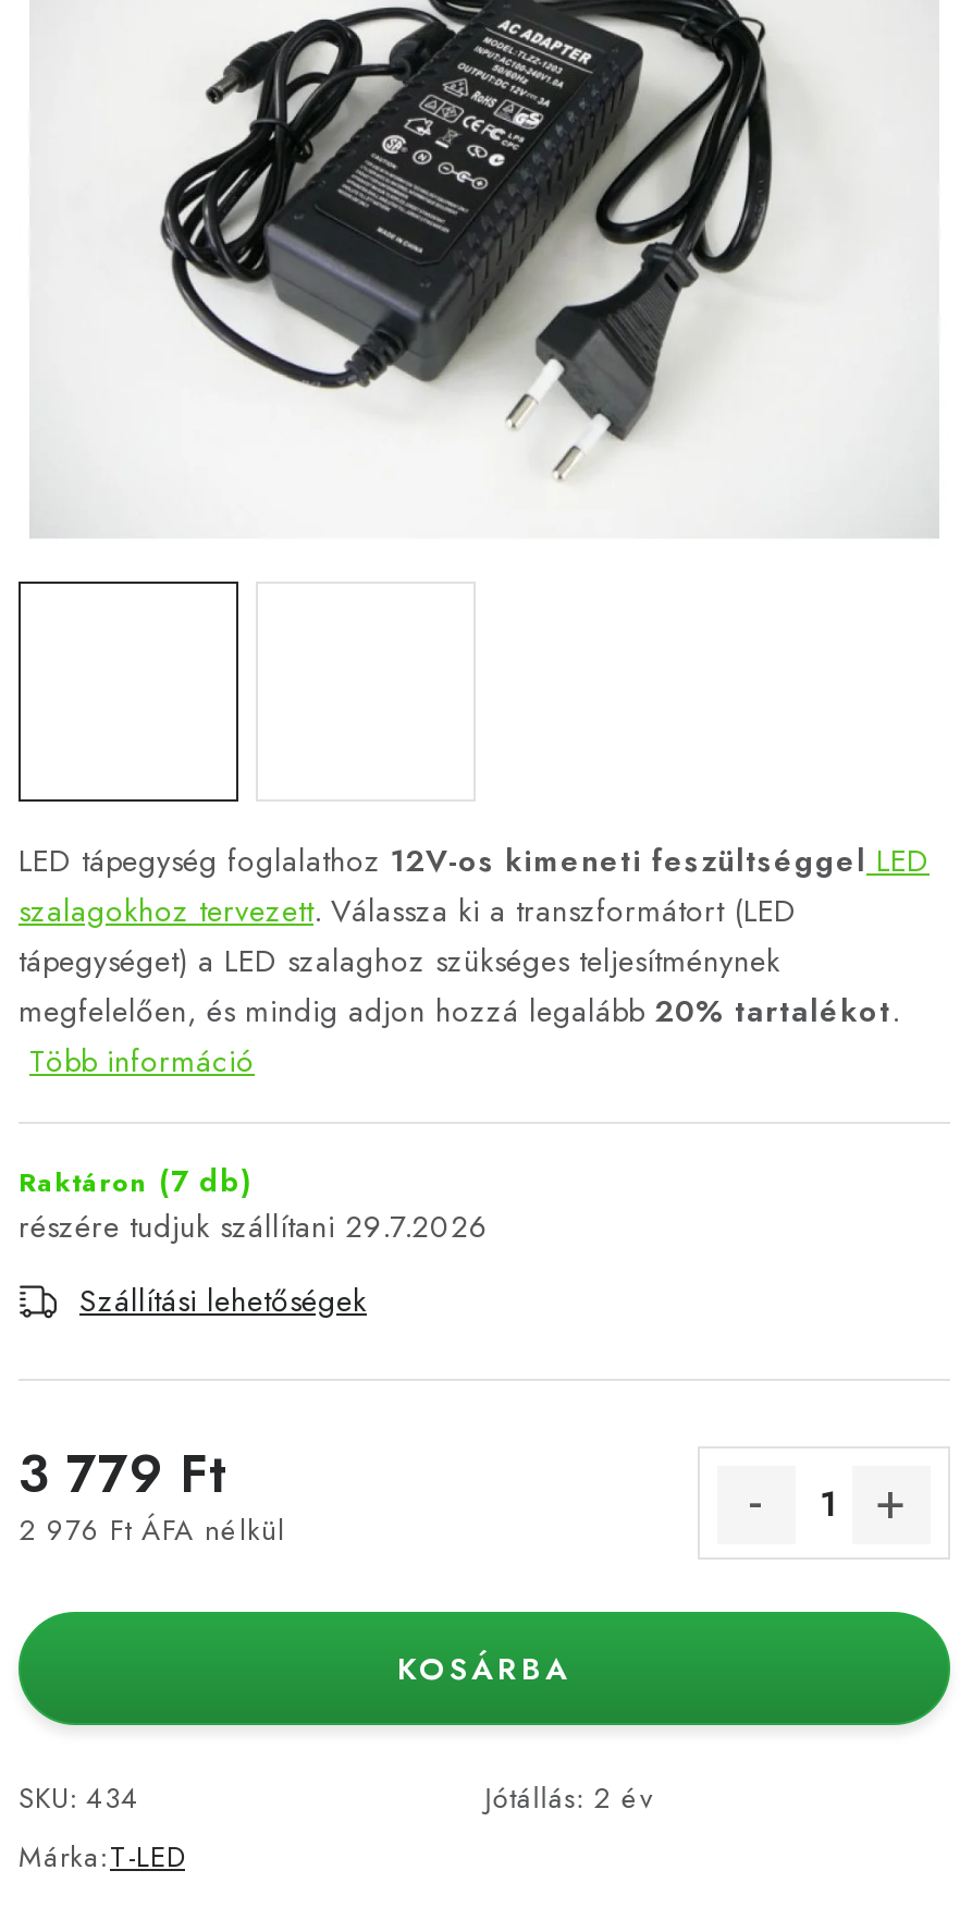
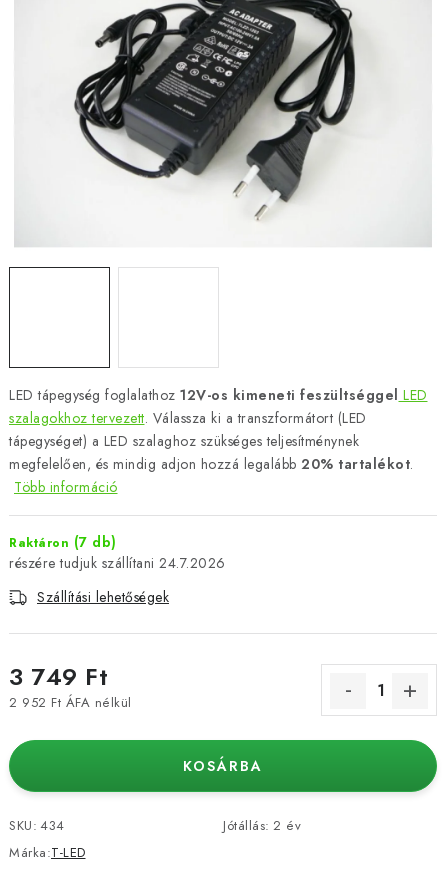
- 29.7.2026
+ 24.7.2026

- 3 779 Ft
+ 3 749 Ft

- 2 976 Ft ÁFA nélkül
+ 2 952 Ft ÁFA nélkül
